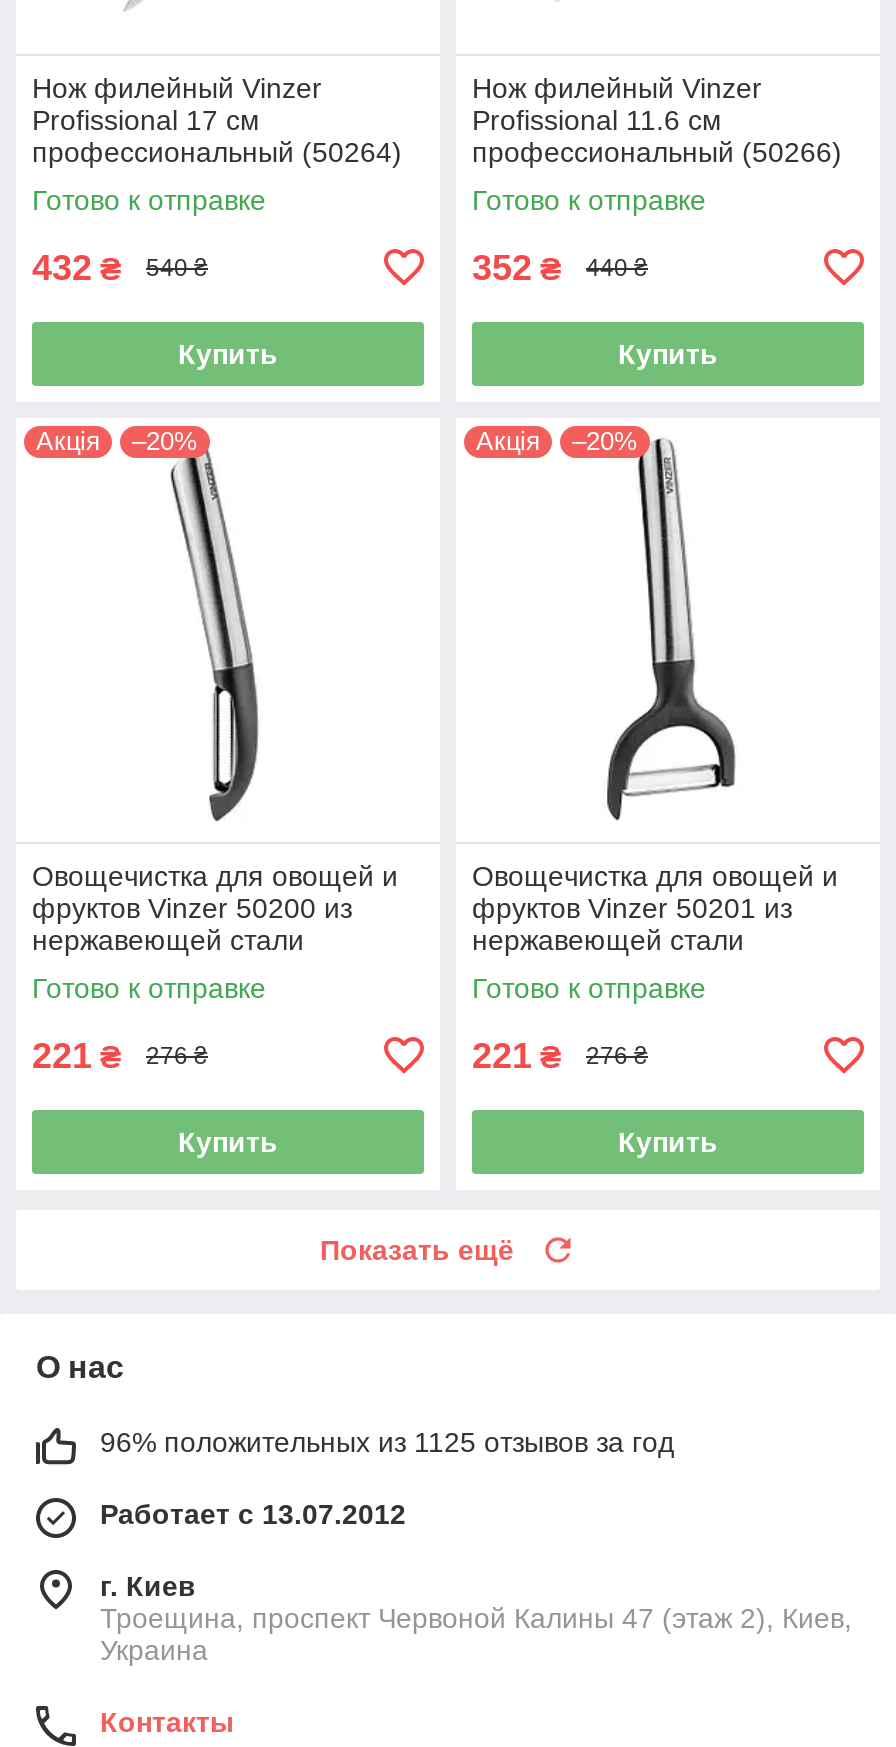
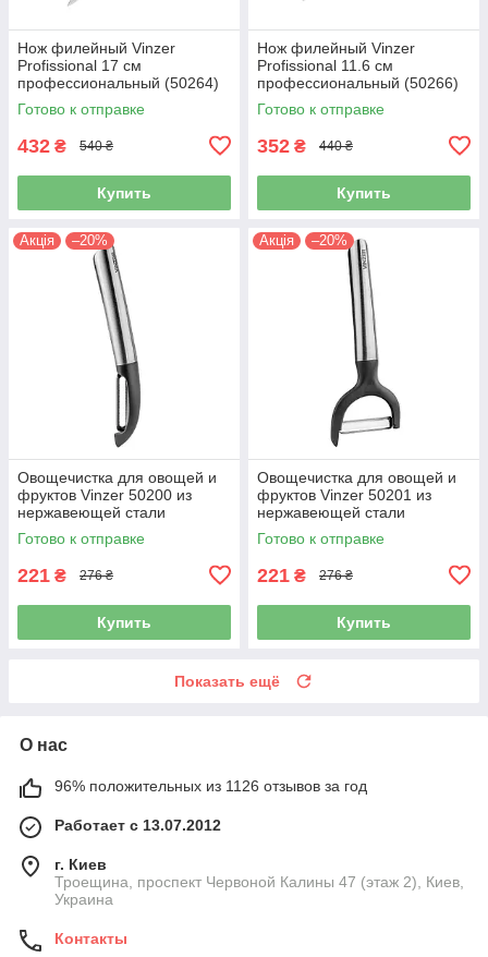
- 96% положительных из 1125 отзывов за год
+ 96% положительных из 1126 отзывов за год
